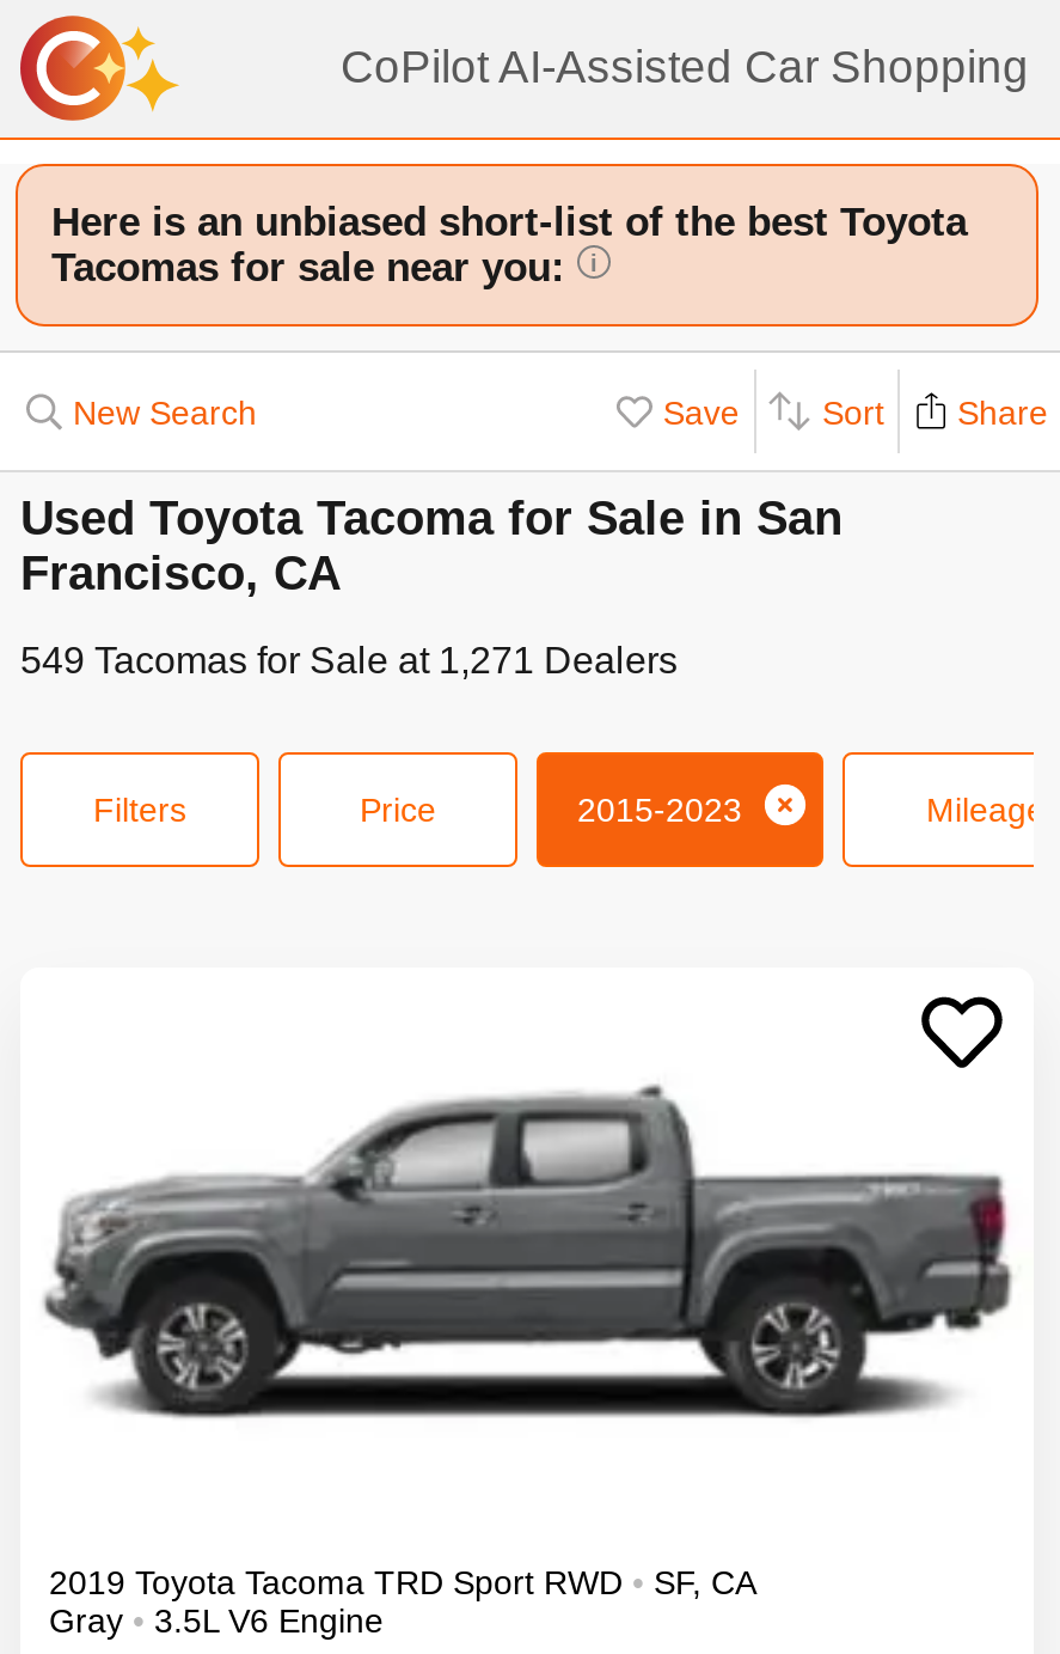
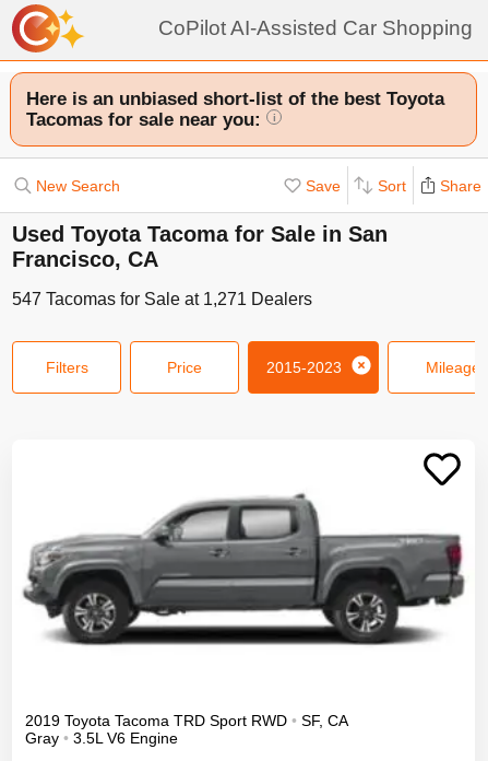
- 549 Tacomas for Sale at 1,271 Dealers
+ 547 Tacomas for Sale at 1,271 Dealers
